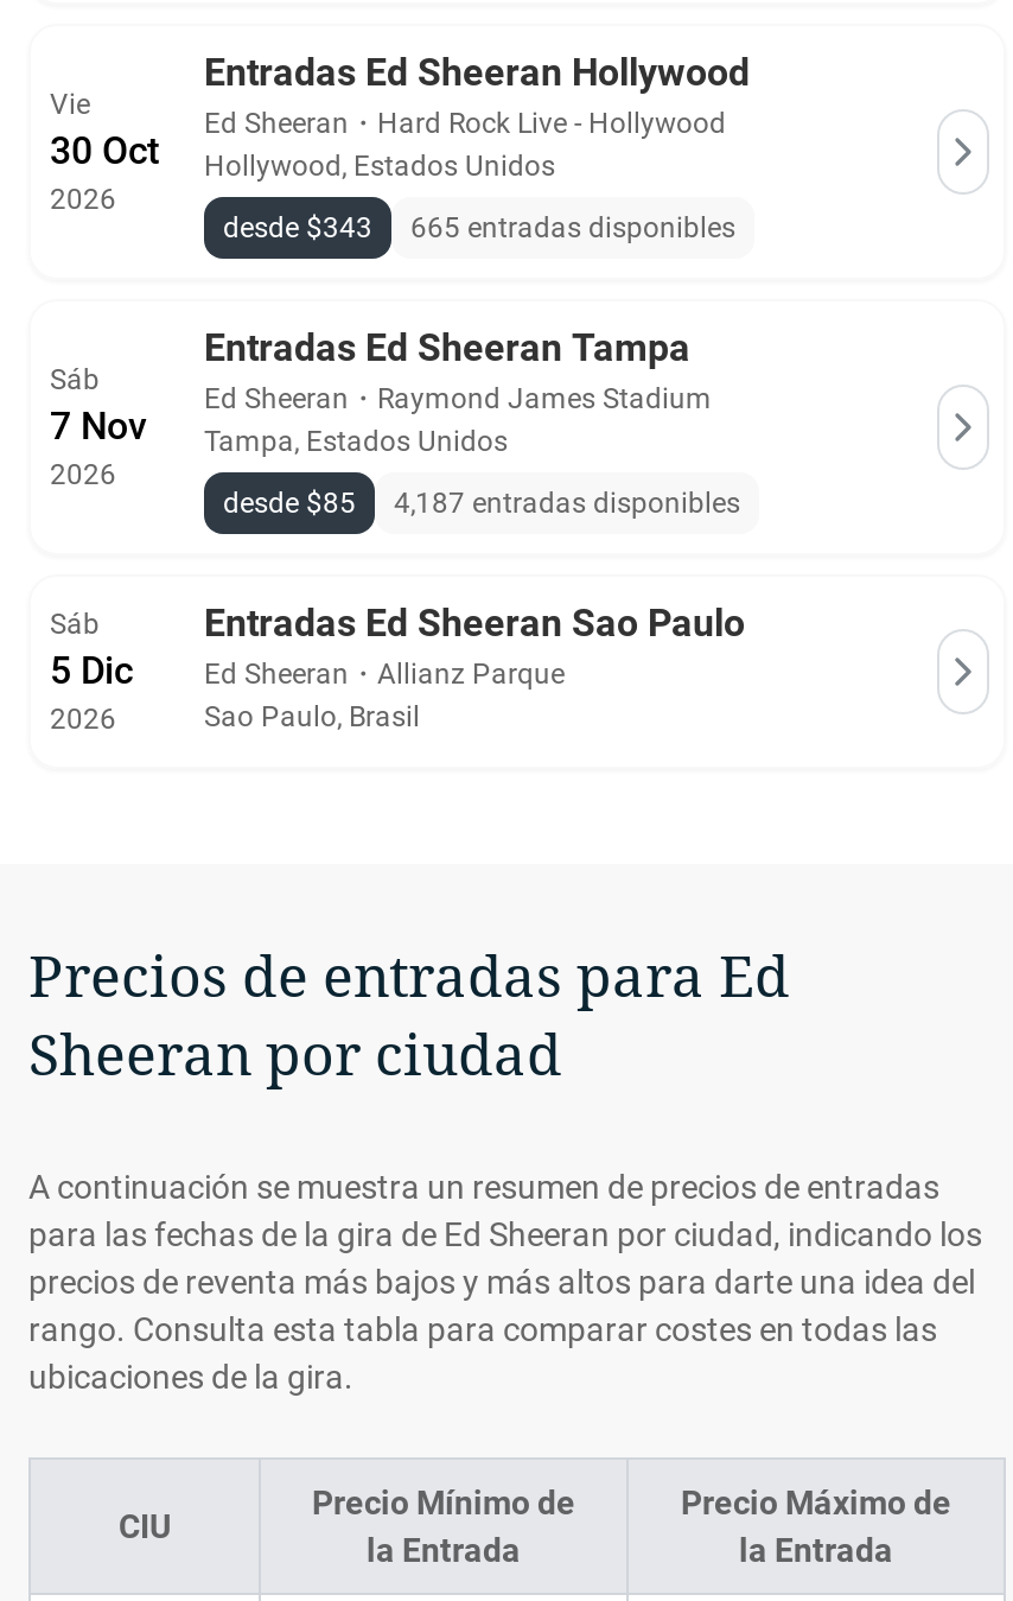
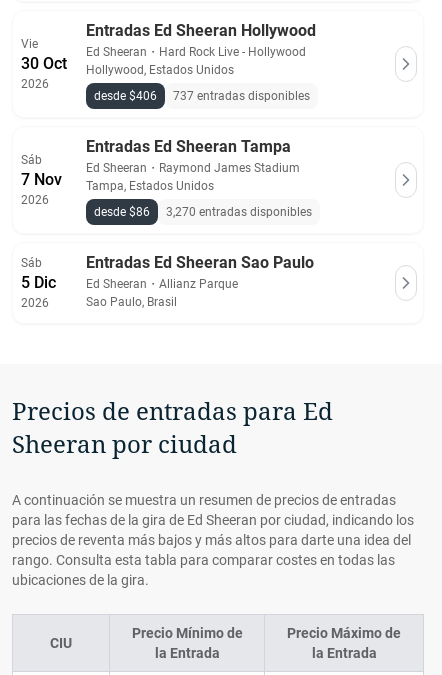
- desde $343
+ desde $406

- 665 entradas disponibles
+ 737 entradas disponibles

- desde $85
+ desde $86

- 4,187 entradas disponibles
+ 3,270 entradas disponibles
